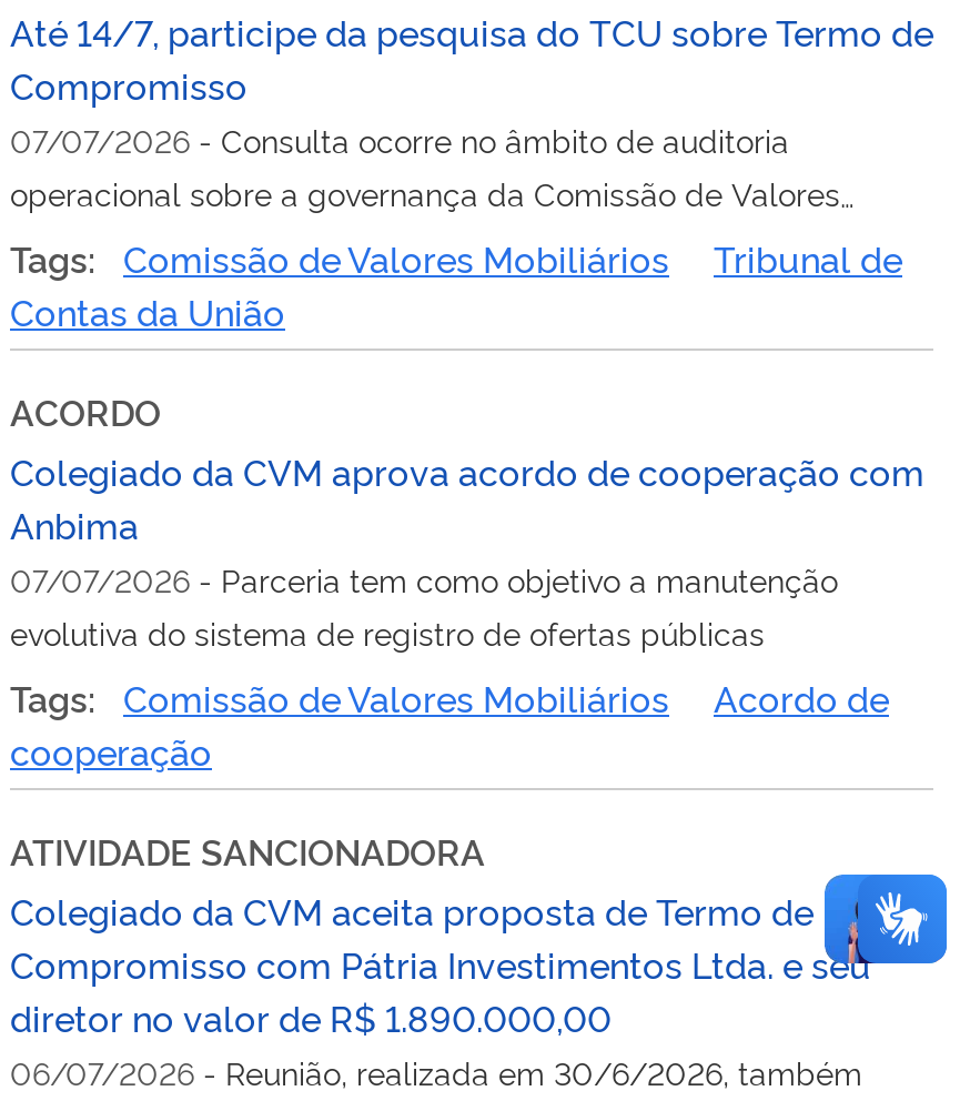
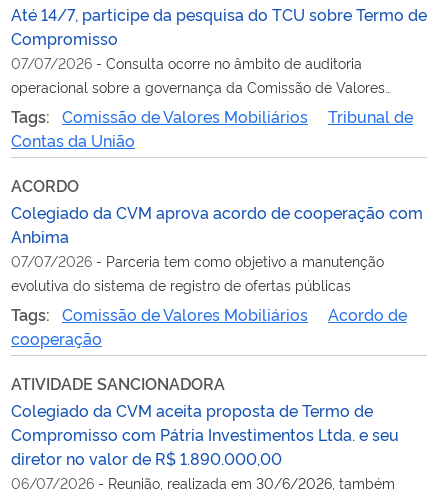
- [image]
